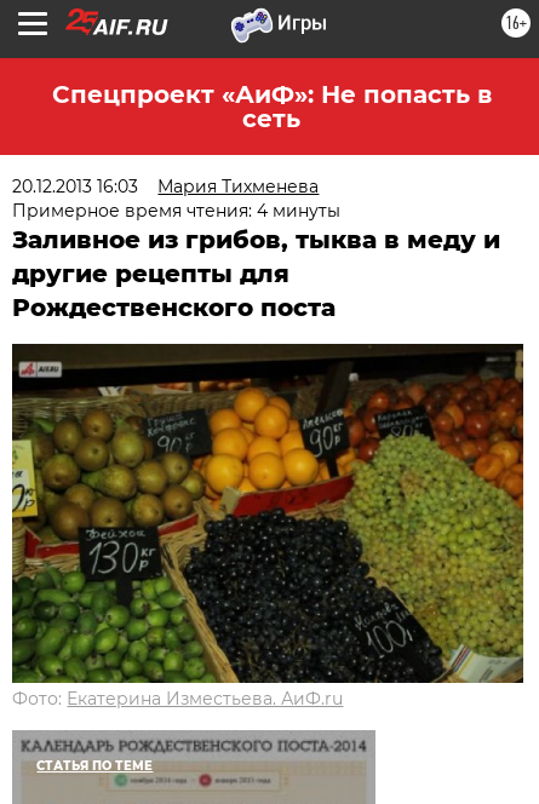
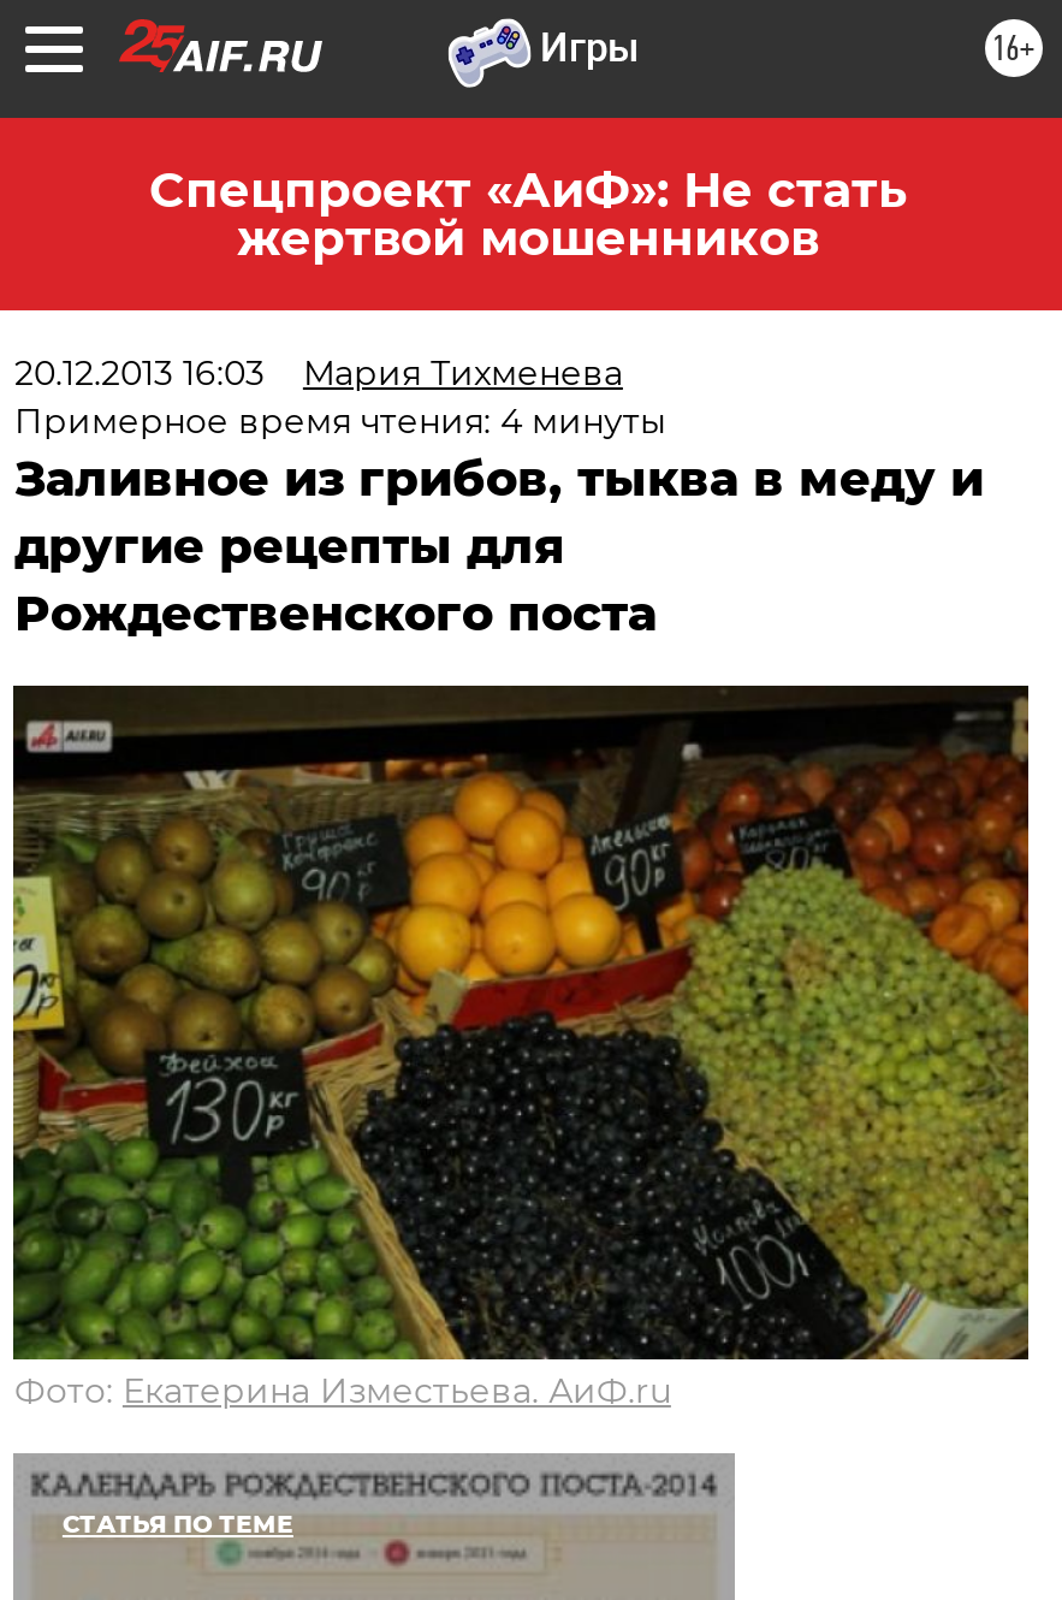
- Спецпроект «АиФ»: Не попасть в
- сеть
+ Спецпроект «АиФ»: Не стать
+ жертвой мошенников
